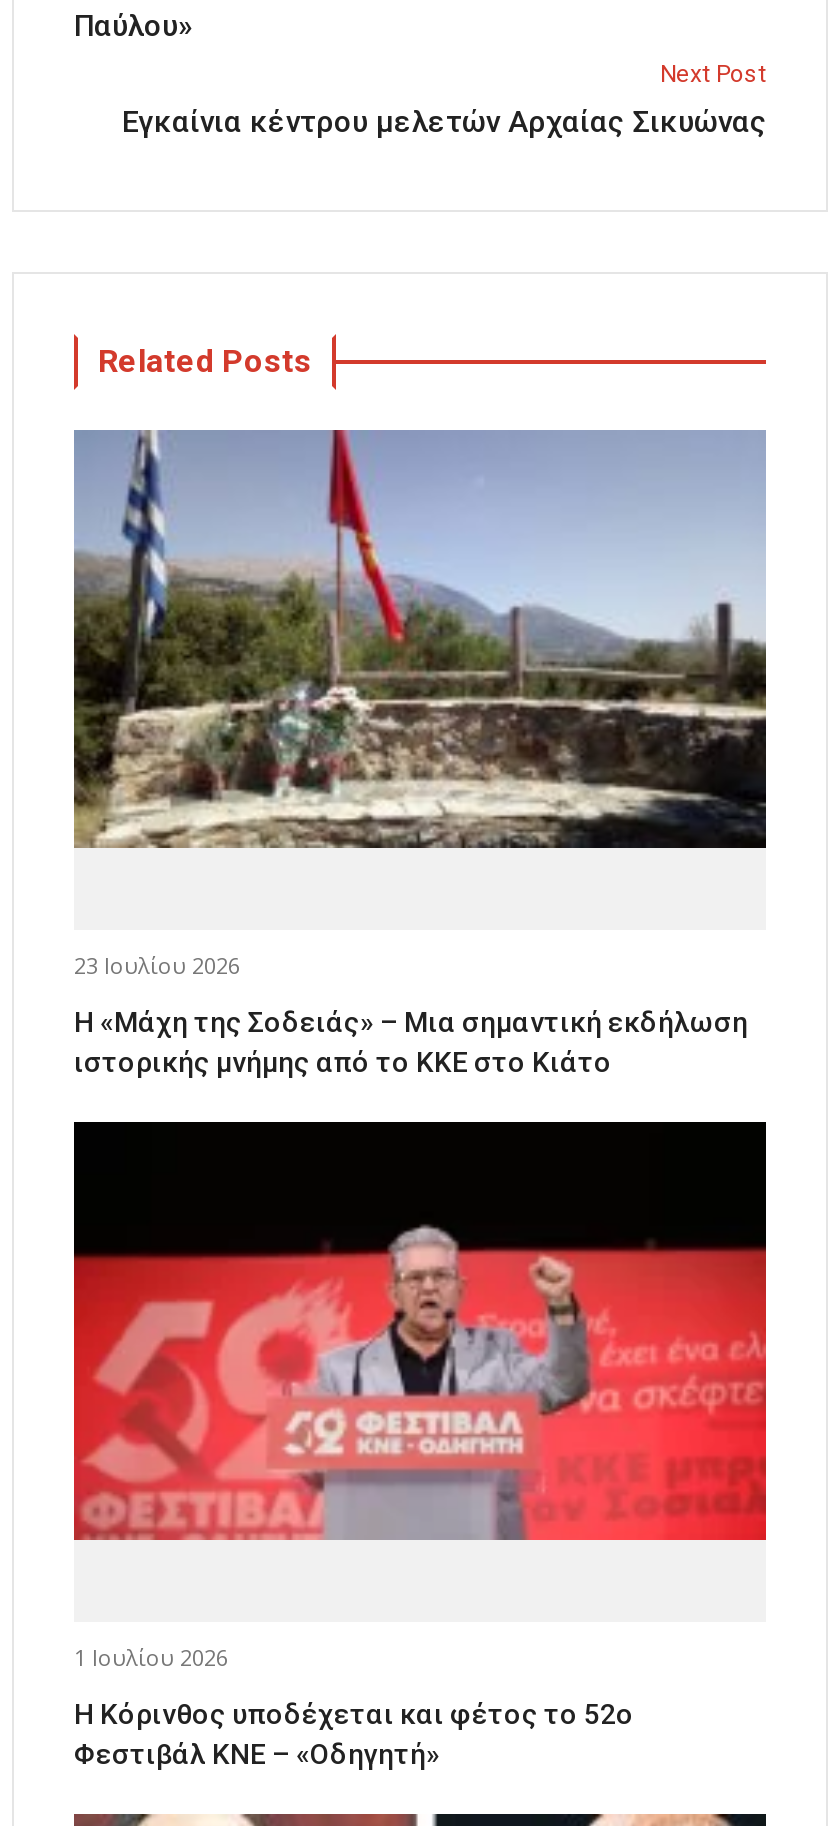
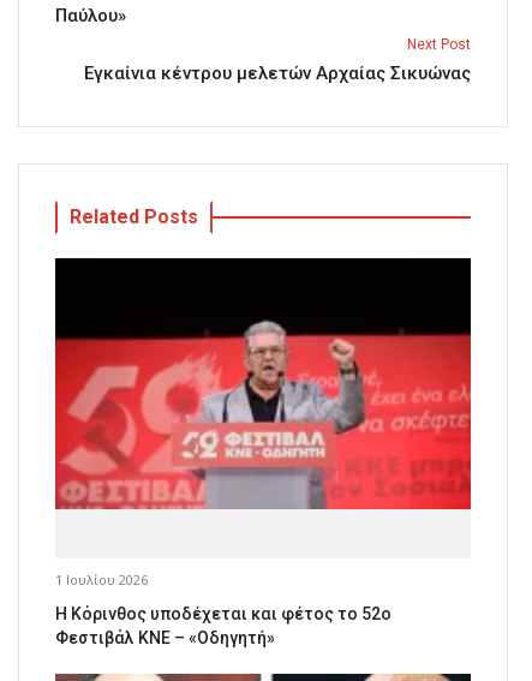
- [image]

- 23 Ιουλίου 2026
- Η «Μάχη της Σοδειάς» – Μια σημαντική εκδήλωση
- ιστορικής μνήμης από το ΚΚΕ στο Κιάτο
